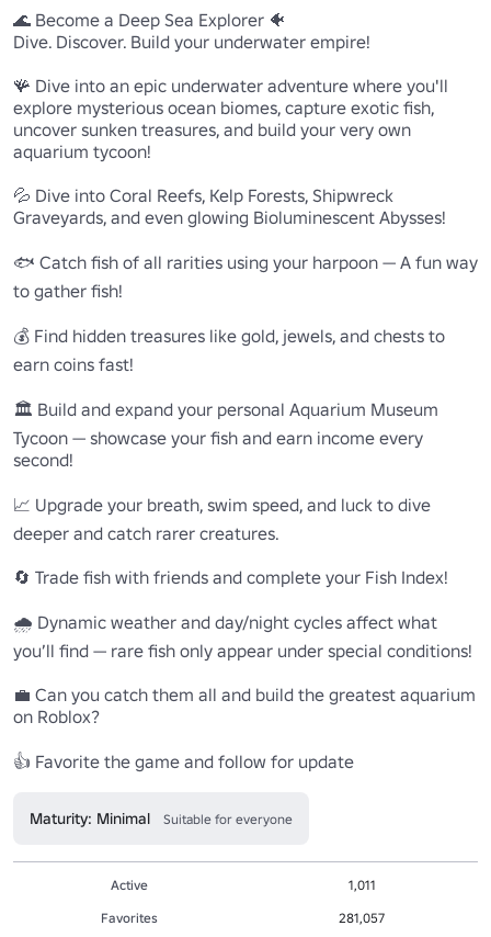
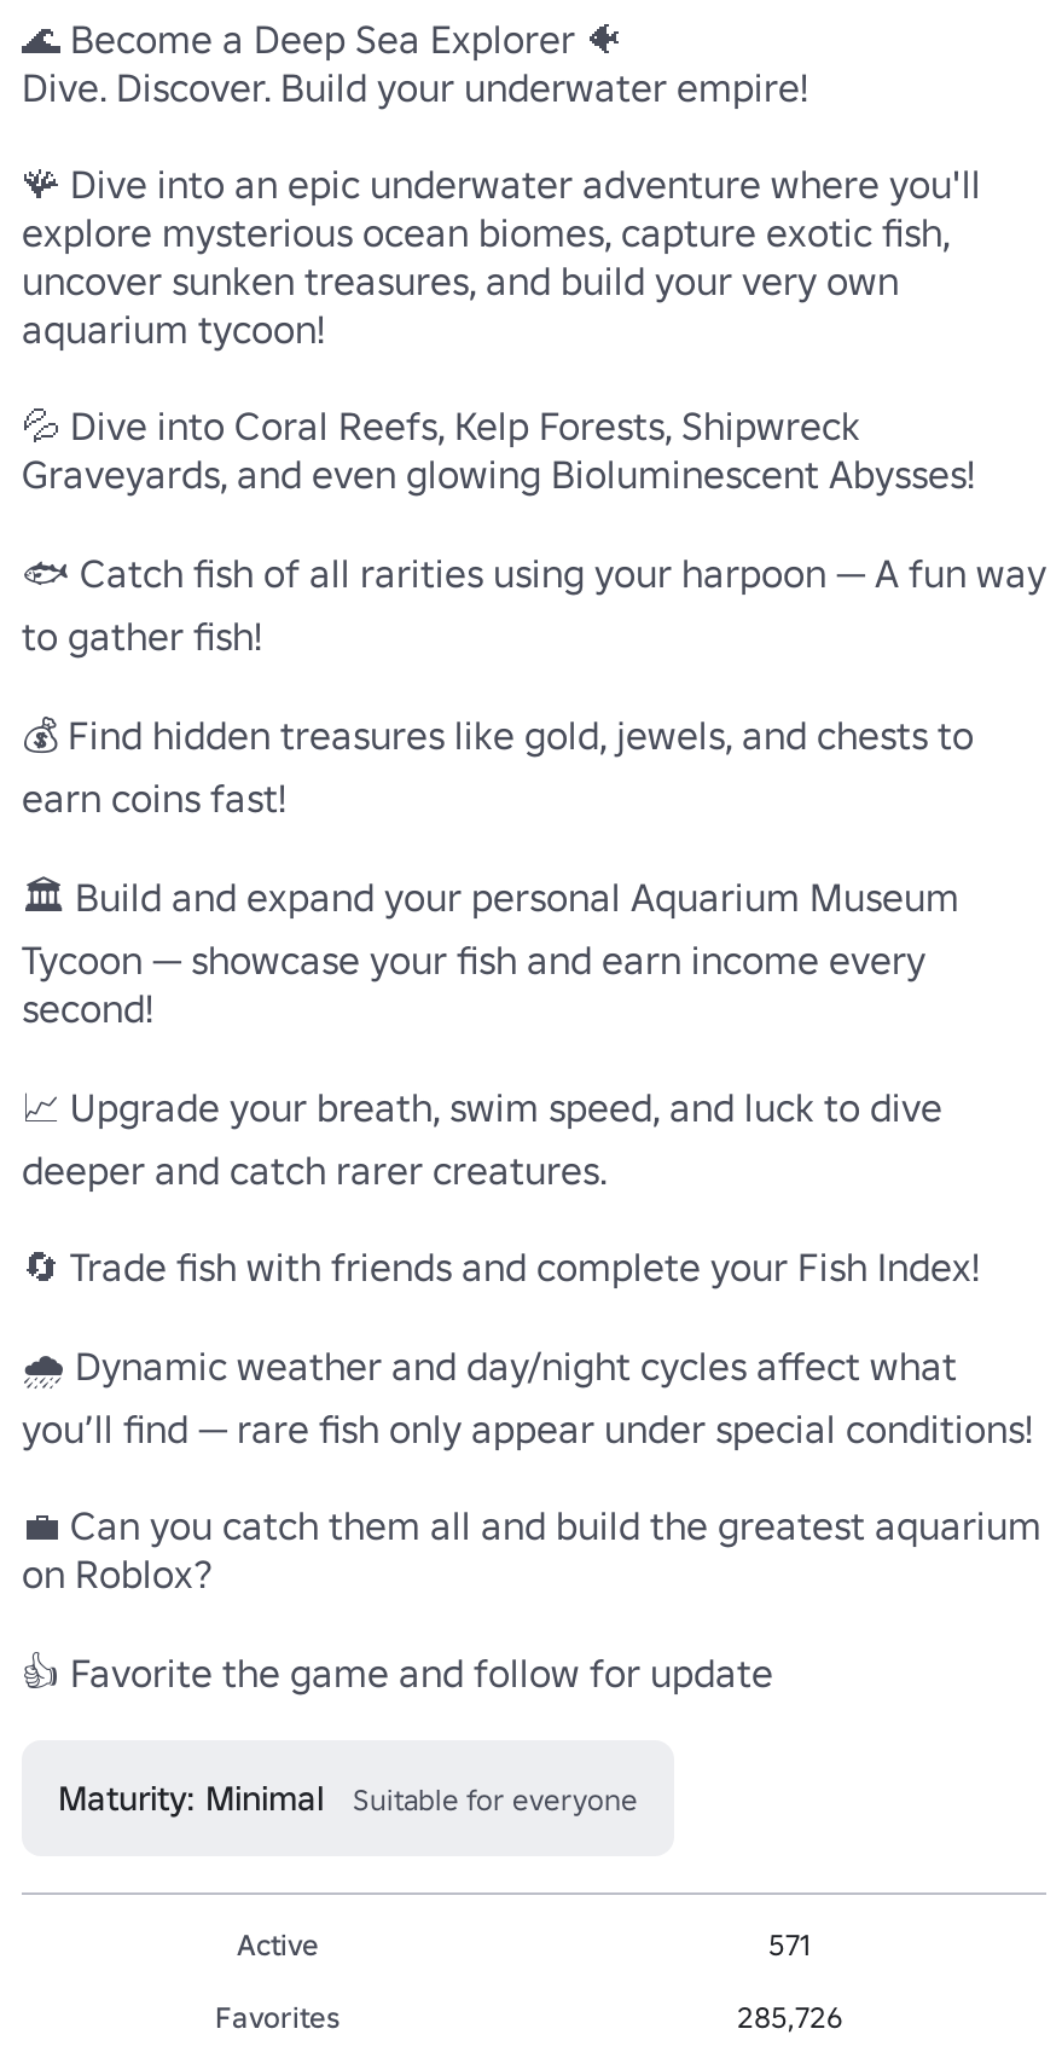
- 1,011
+ 571

- 281,057
+ 285,726
